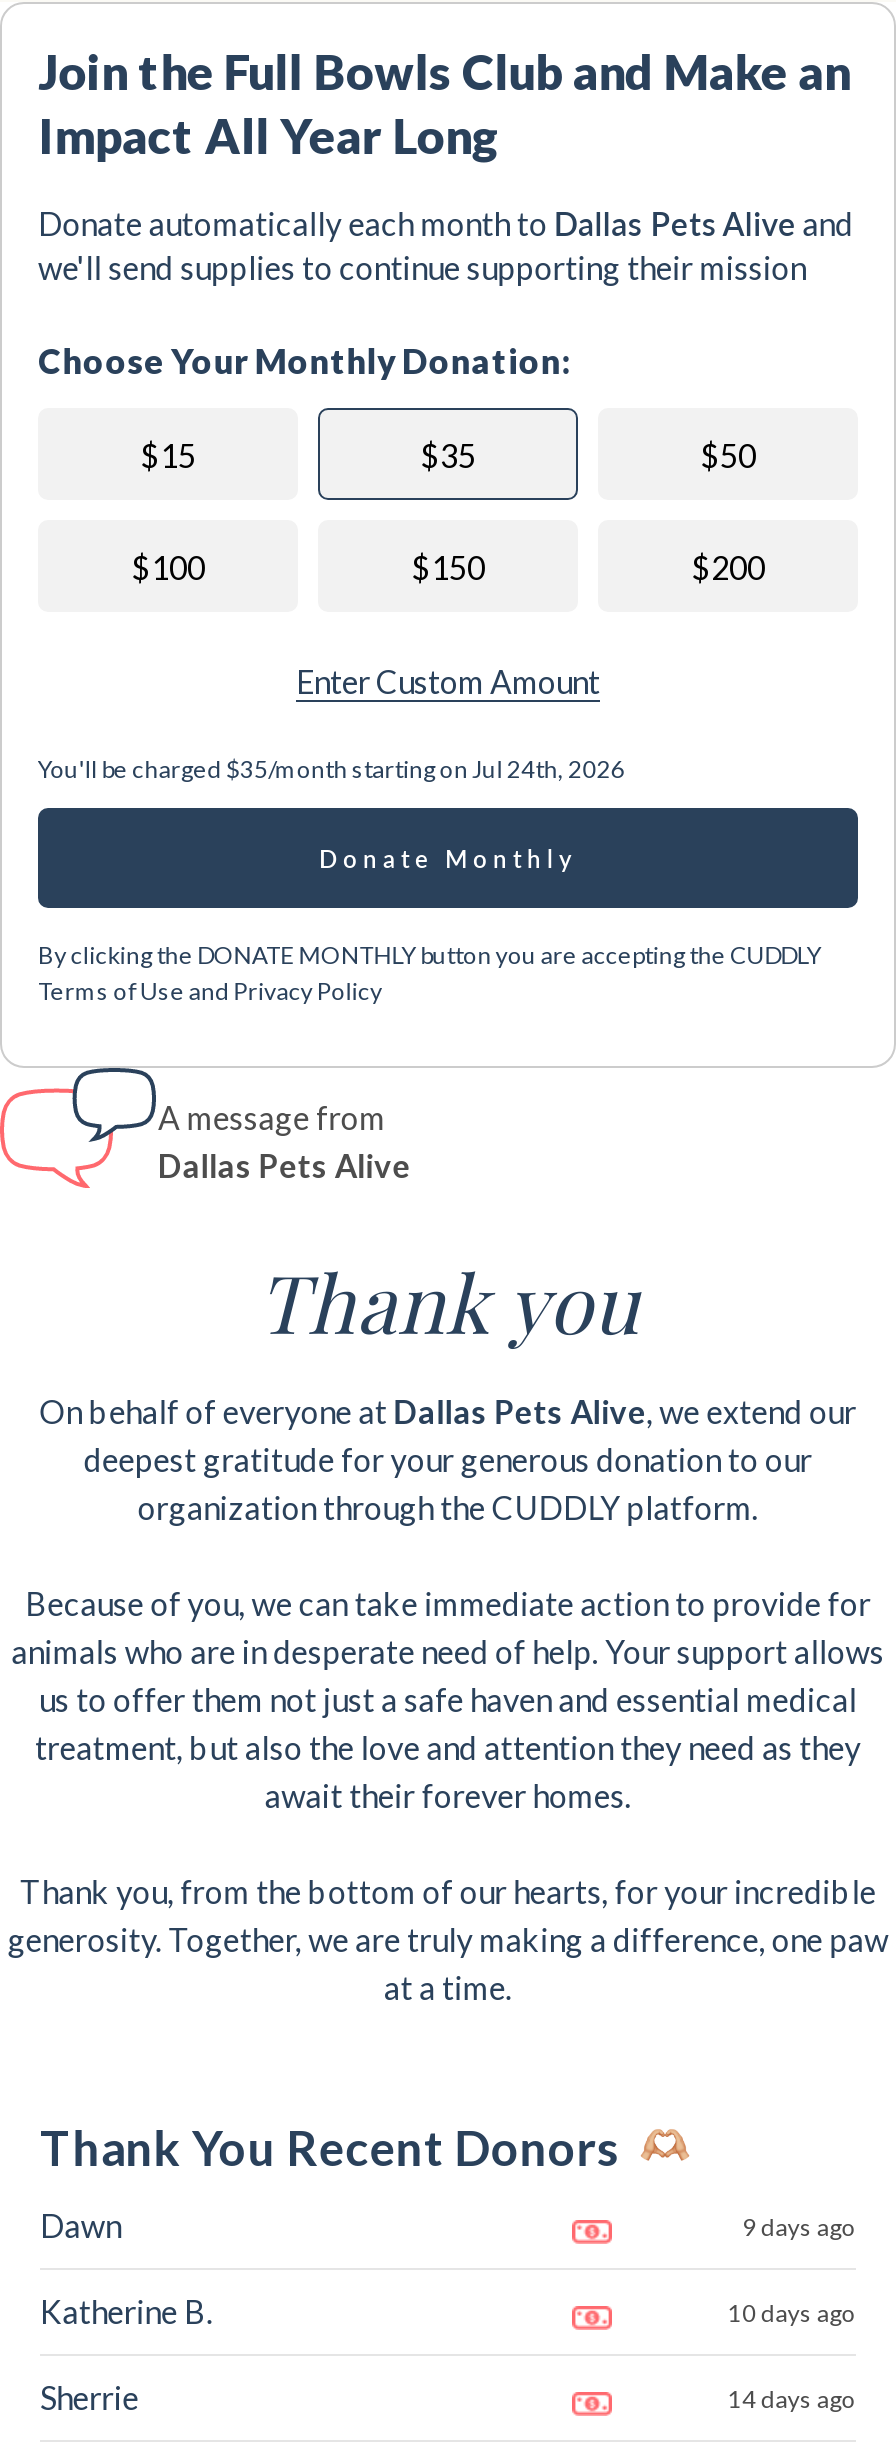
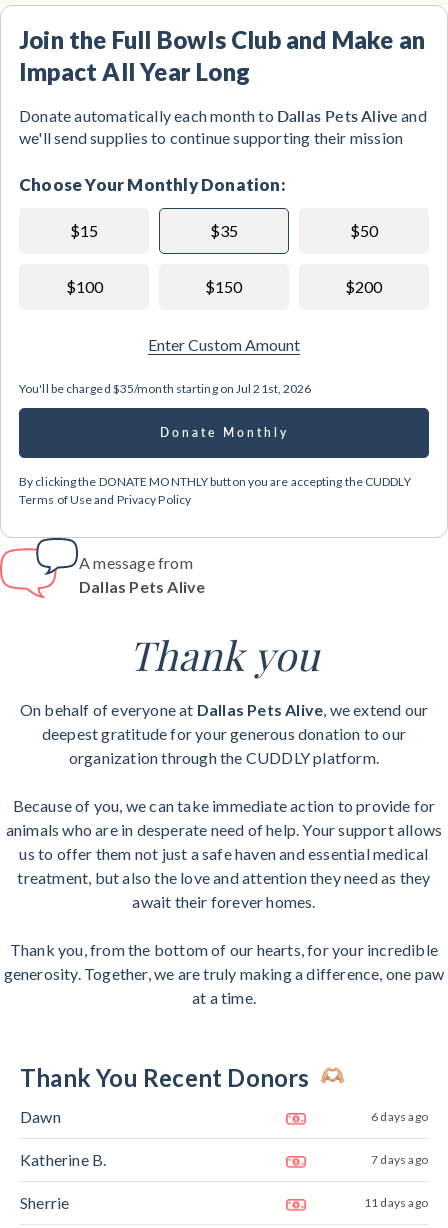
- You'll be charged $35/month starting on Jul 24th, 2026
+ You'll be charged $35/month starting on Jul 21st, 2026

- 9 days ago
+ 6 days ago

- 10 days ago
+ 7 days ago

- 14 days ago
+ 11 days ago
